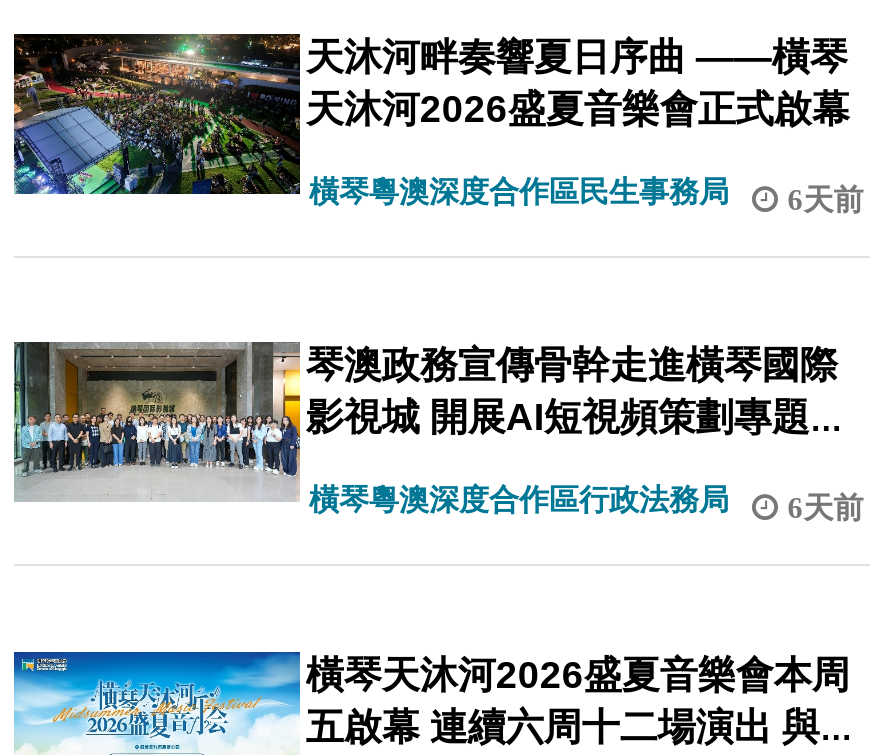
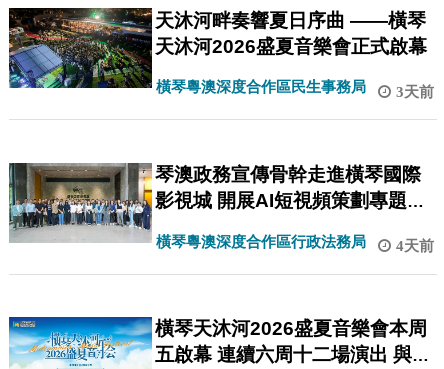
- 橫琴粵澳深度合作區民生事務局 6天前
+ 橫琴粵澳深度合作區民生事務局 3天前

- 橫琴粵澳深度合作區行政法務局 6天前
+ 橫琴粵澳深度合作區行政法務局 4天前
